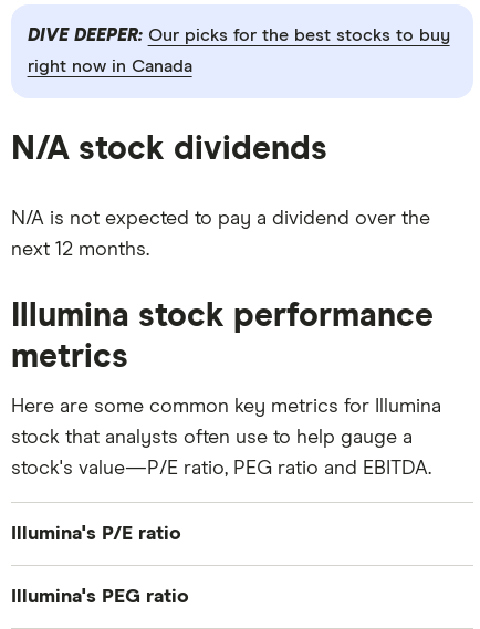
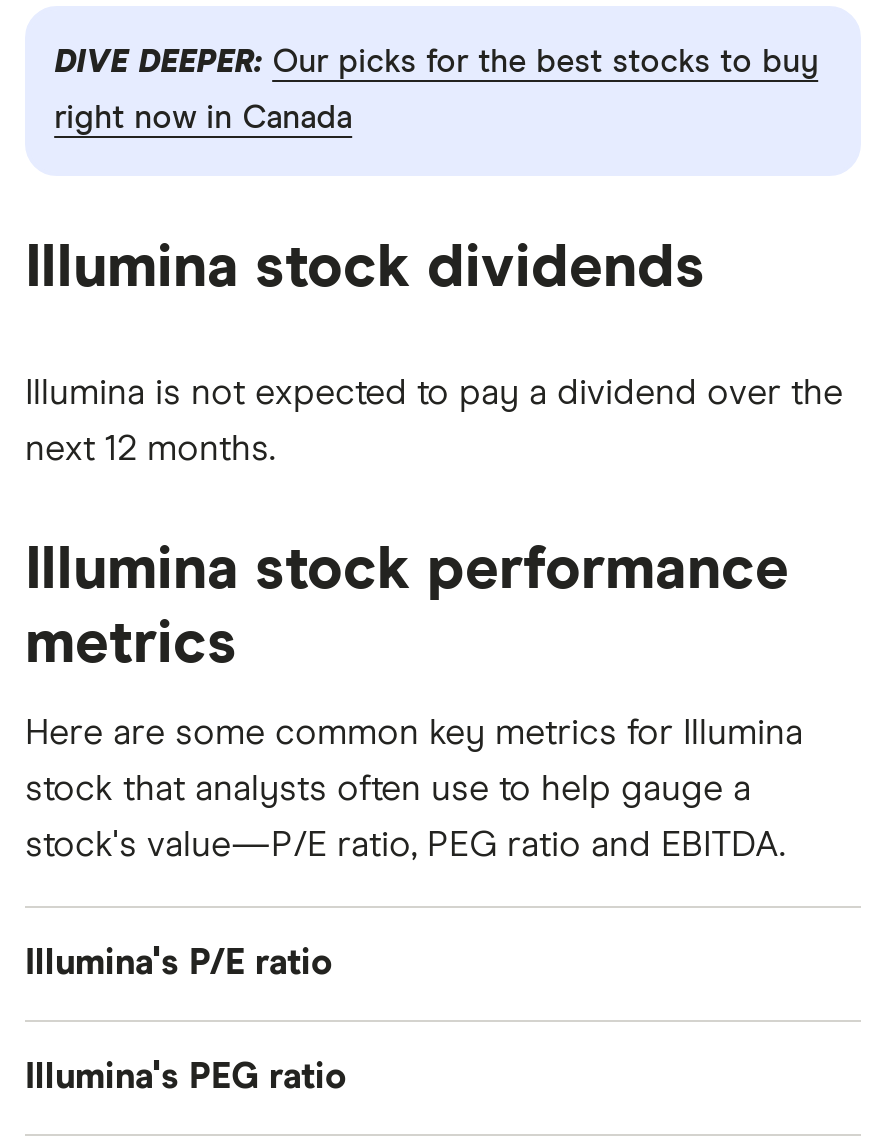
- N/A stock dividends
+ Illumina stock dividends

- N/A is not expected to pay a dividend over the
+ Illumina is not expected to pay a dividend over the
